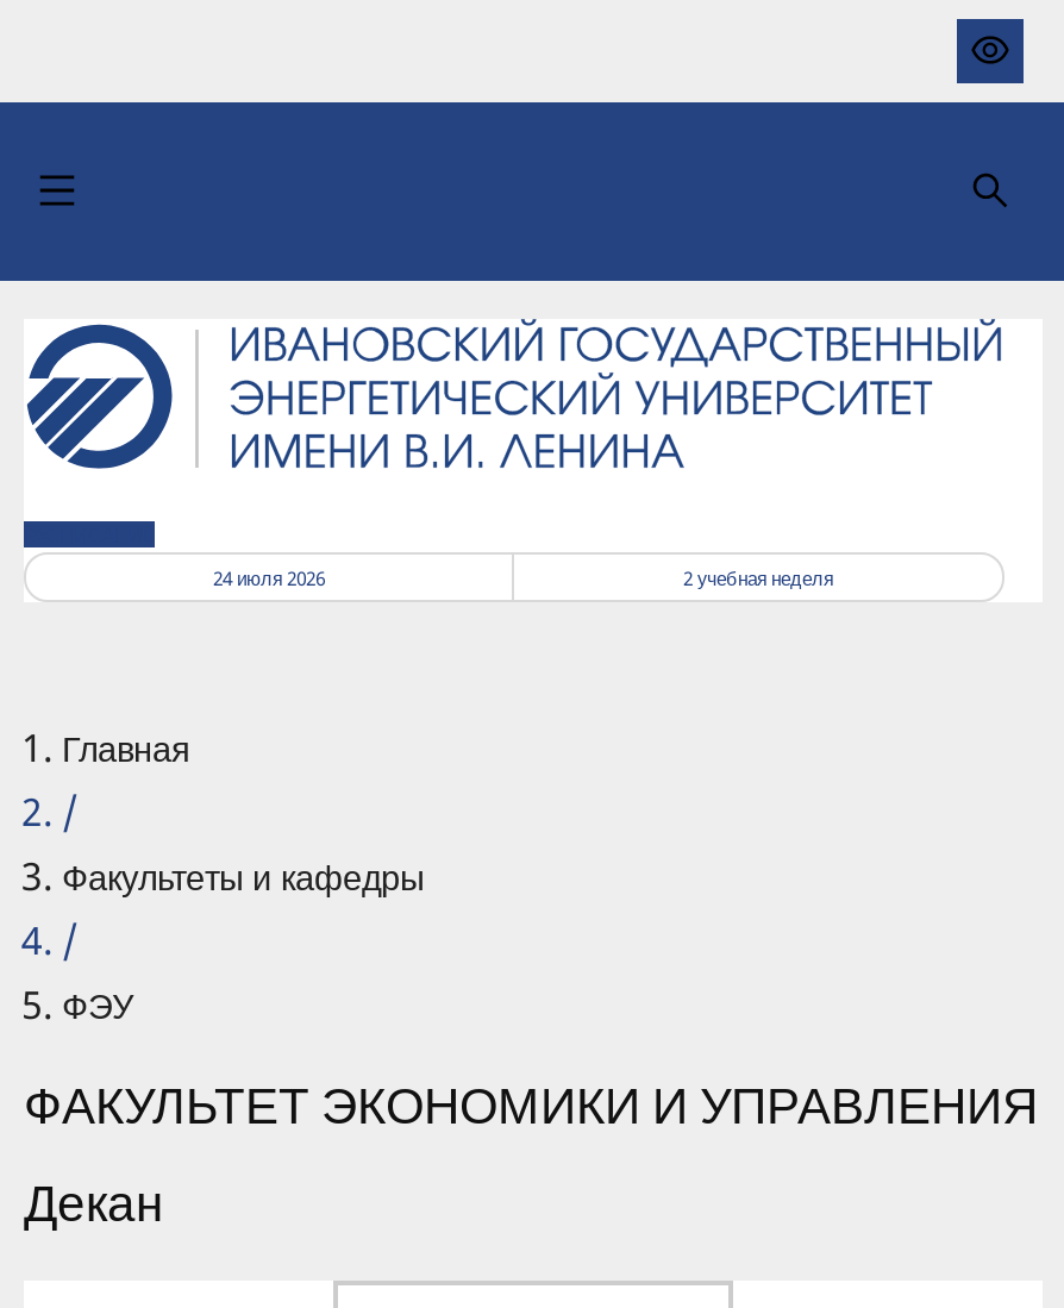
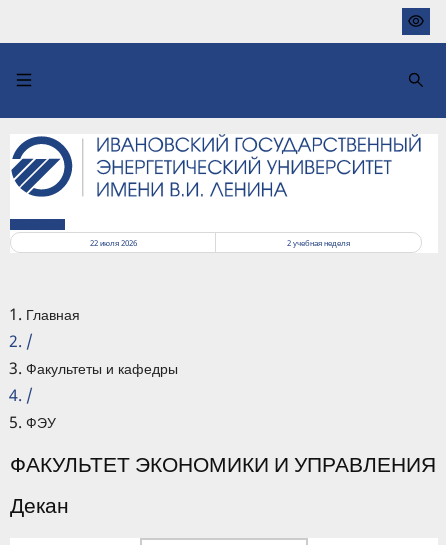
- 24 июля 2026
+ 22 июля 2026
